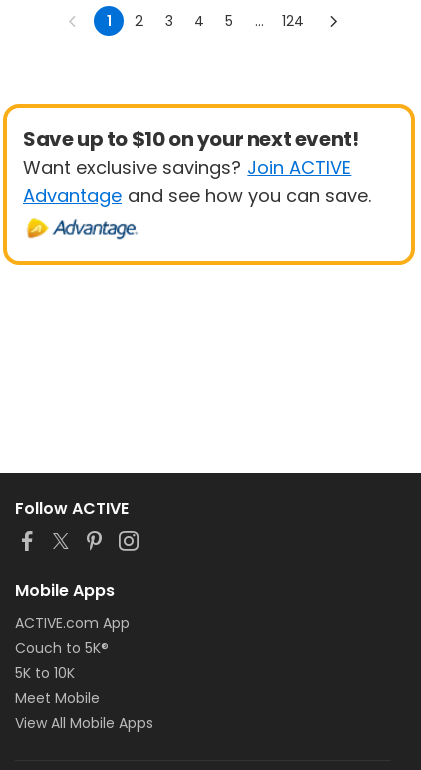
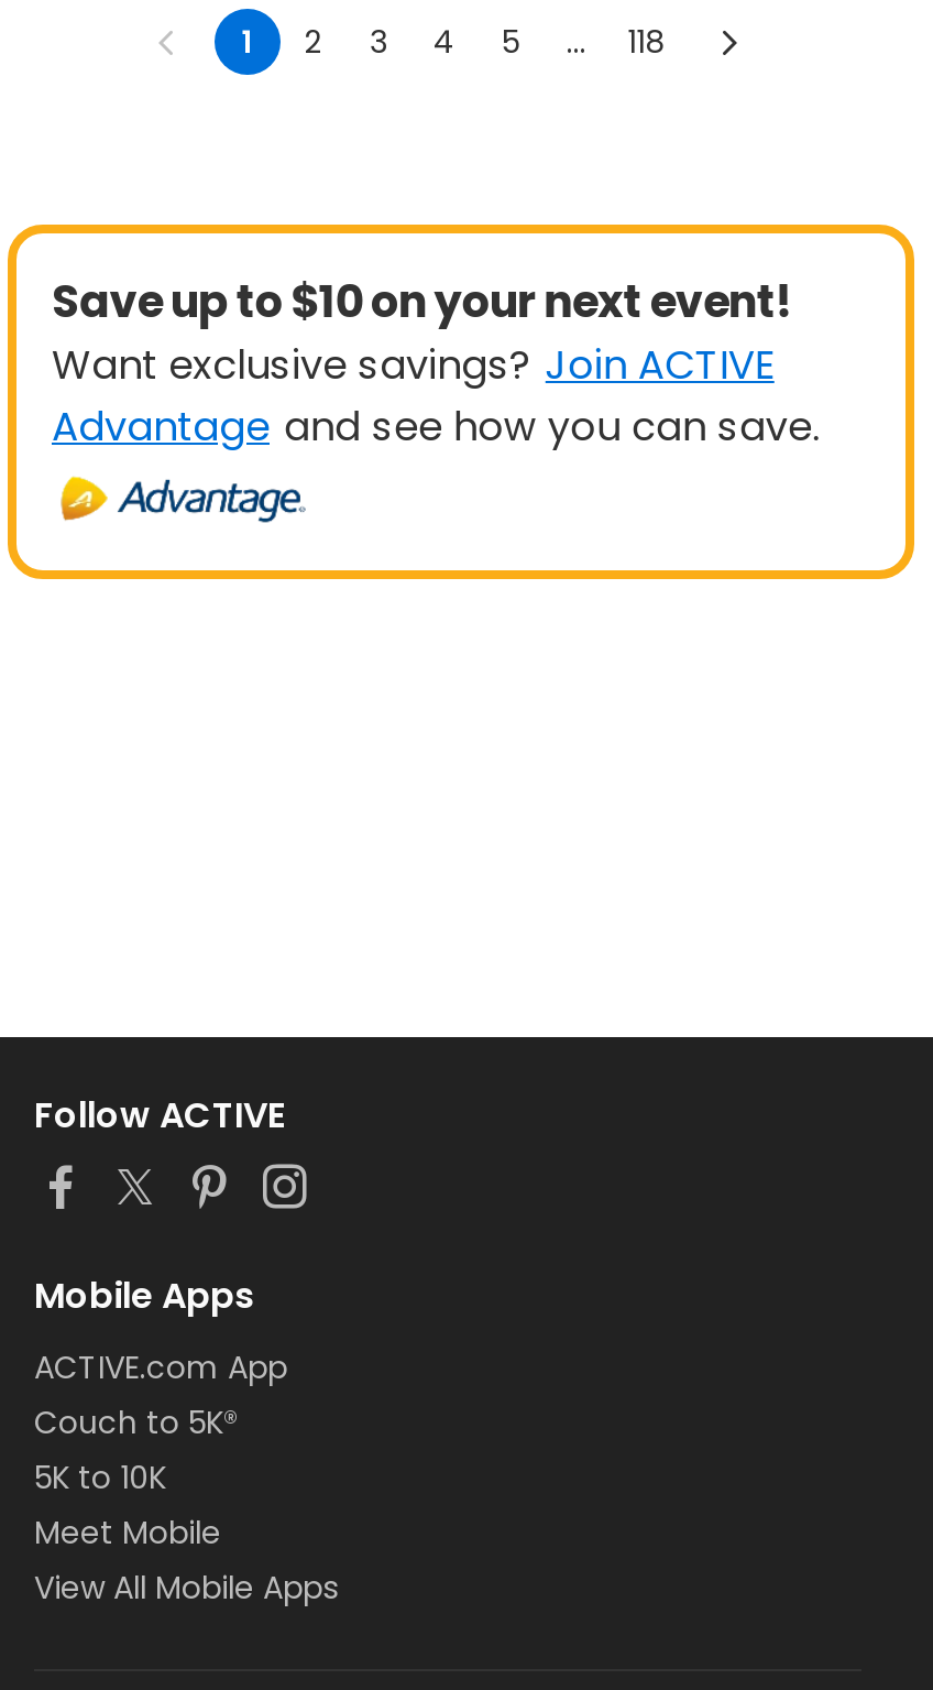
- 124
+ 118
